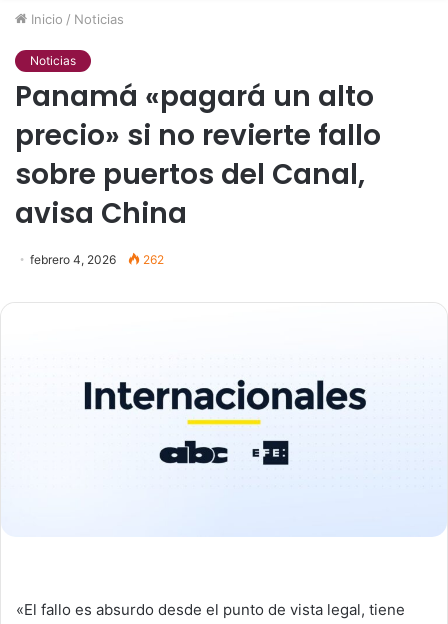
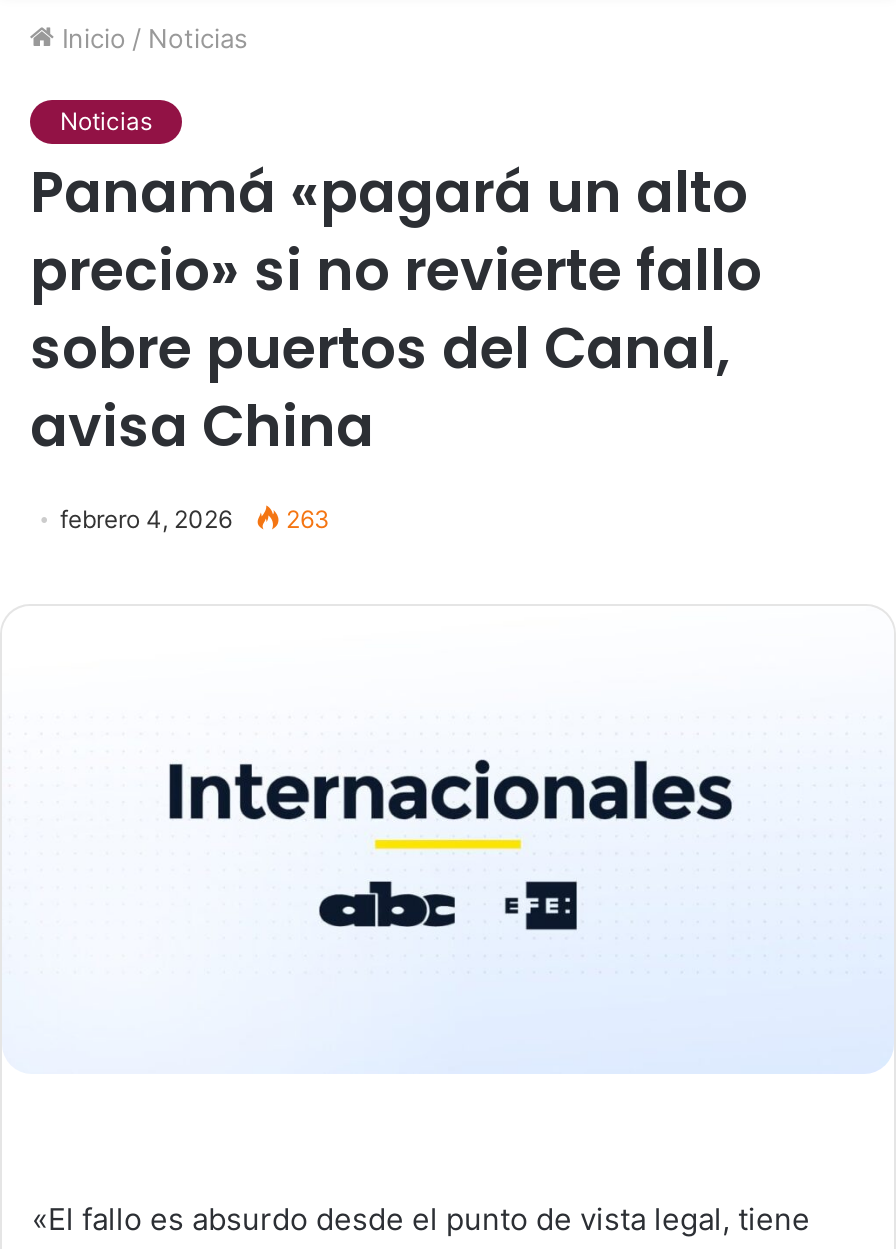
- febrero 4, 2026 262
+ febrero 4, 2026 263
